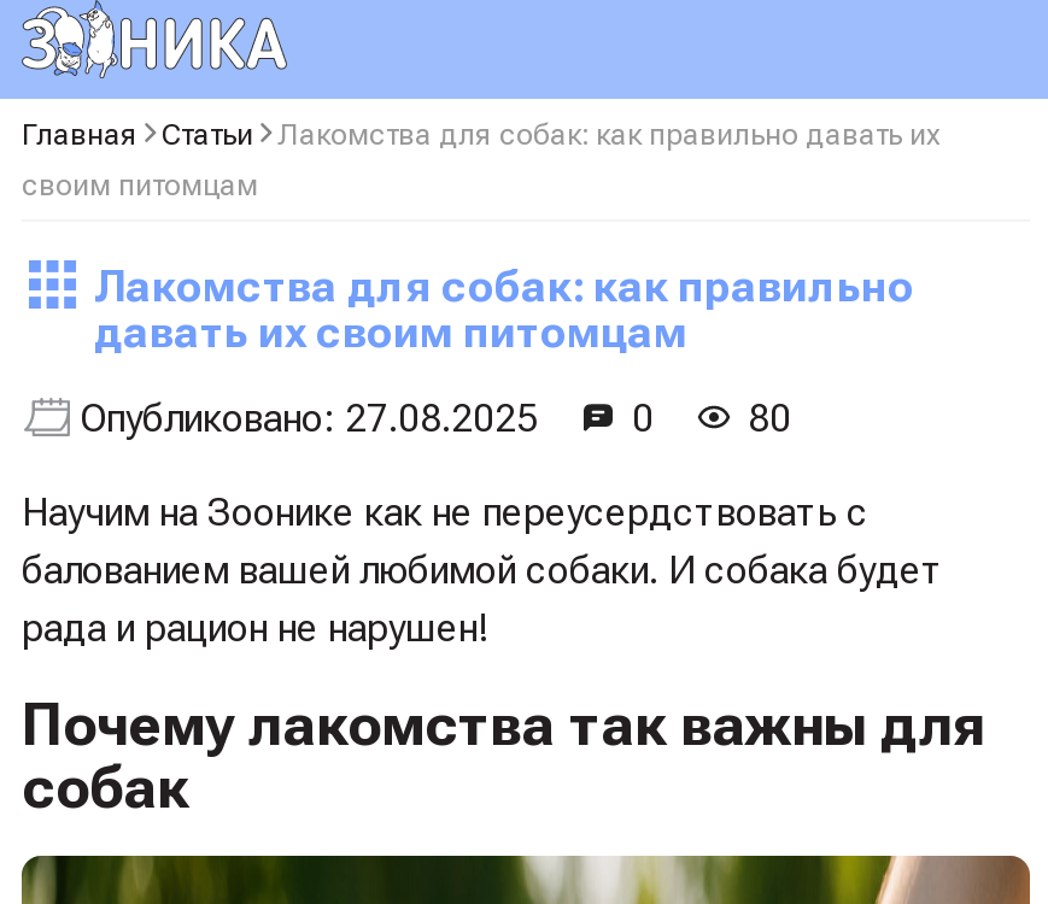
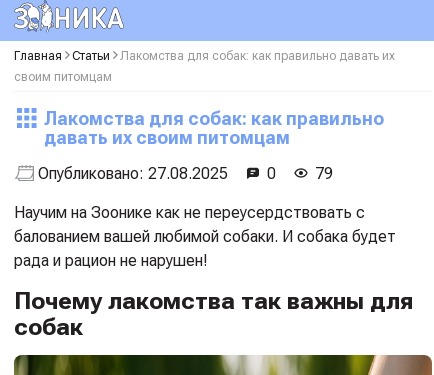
- 80
+ 79
